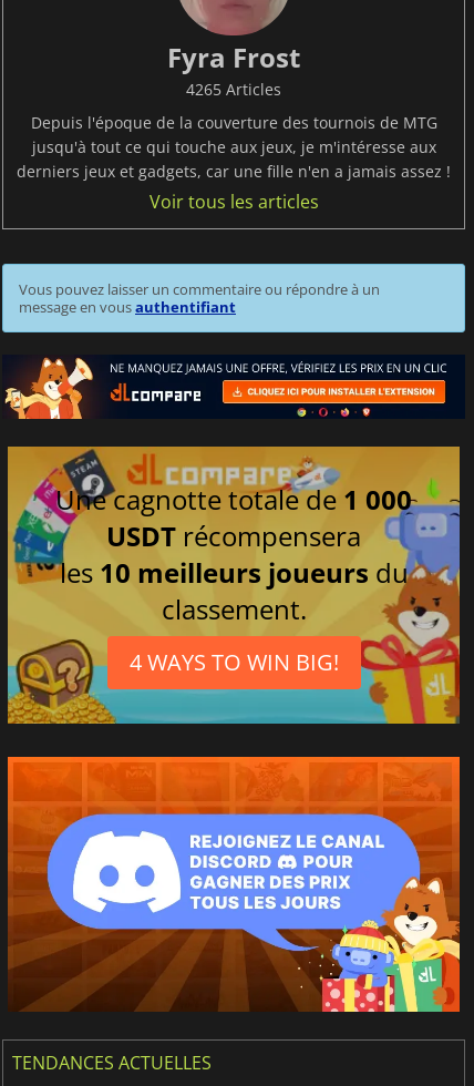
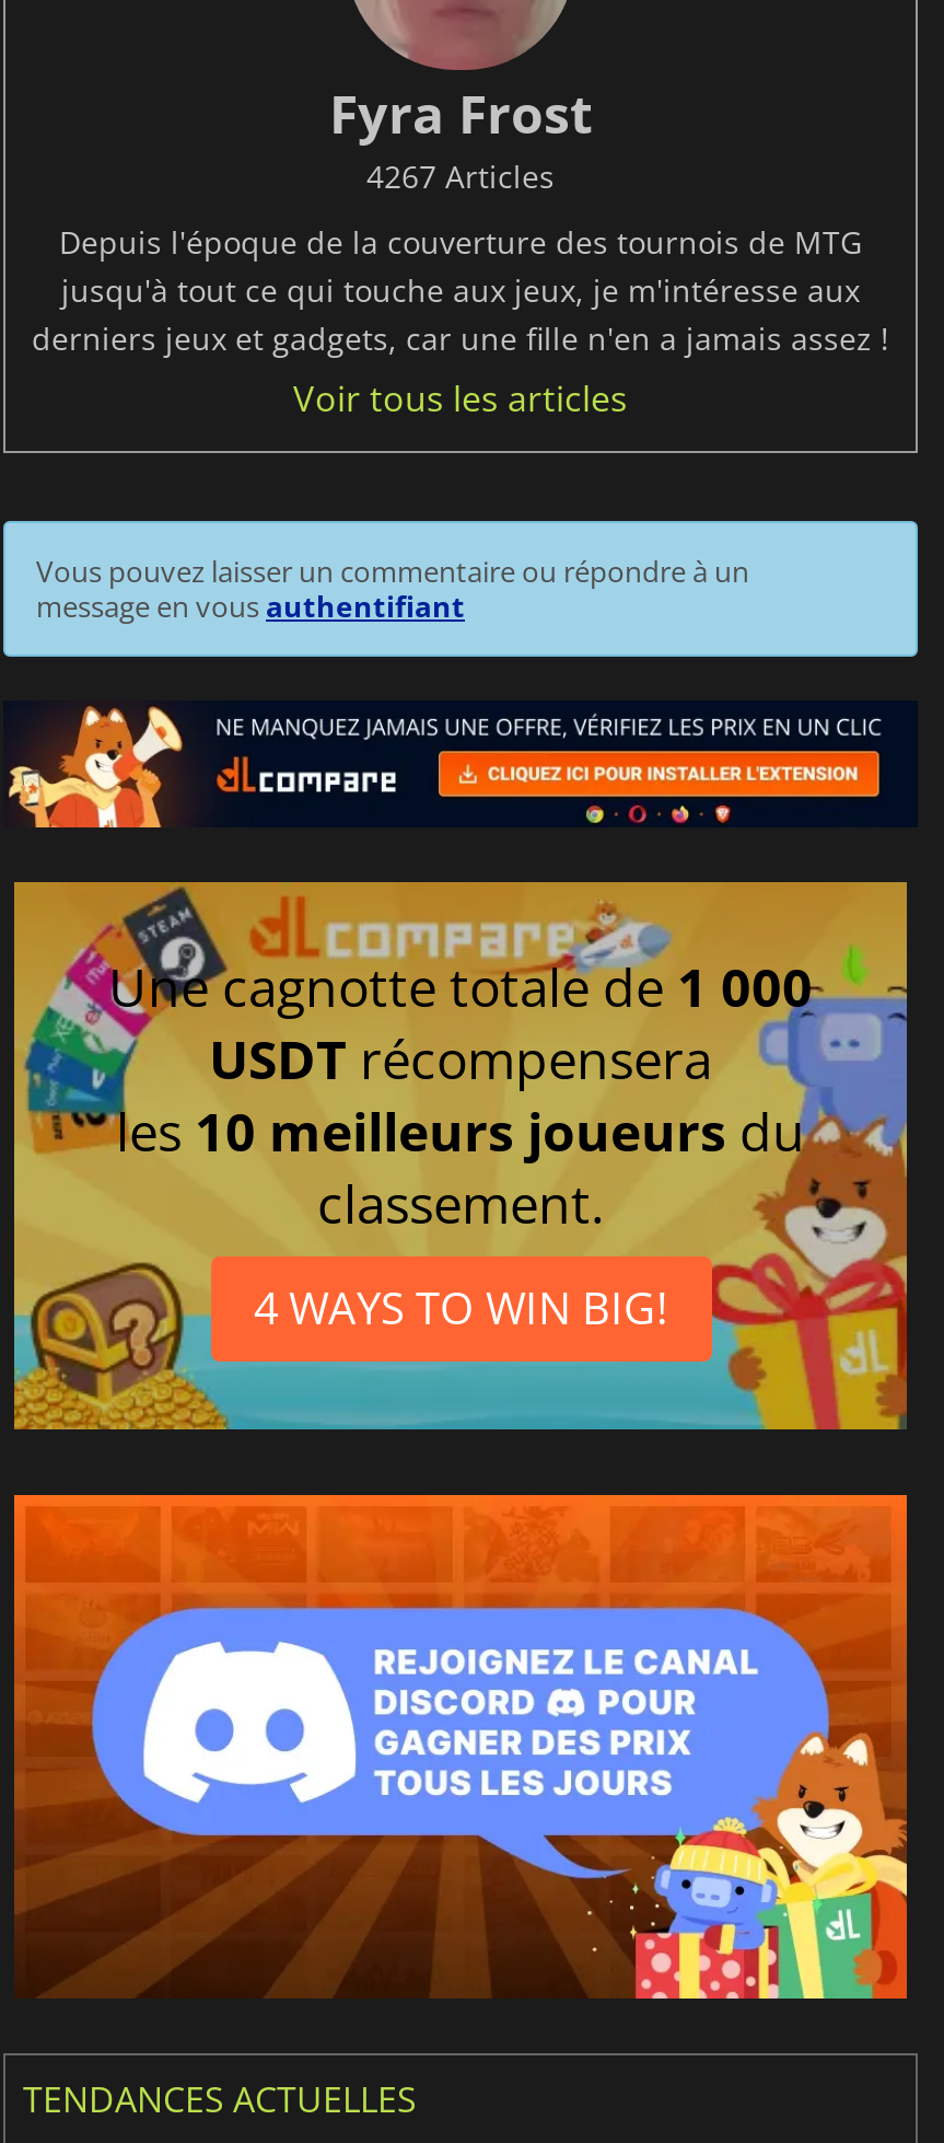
- 4265 Articles
+ 4267 Articles
